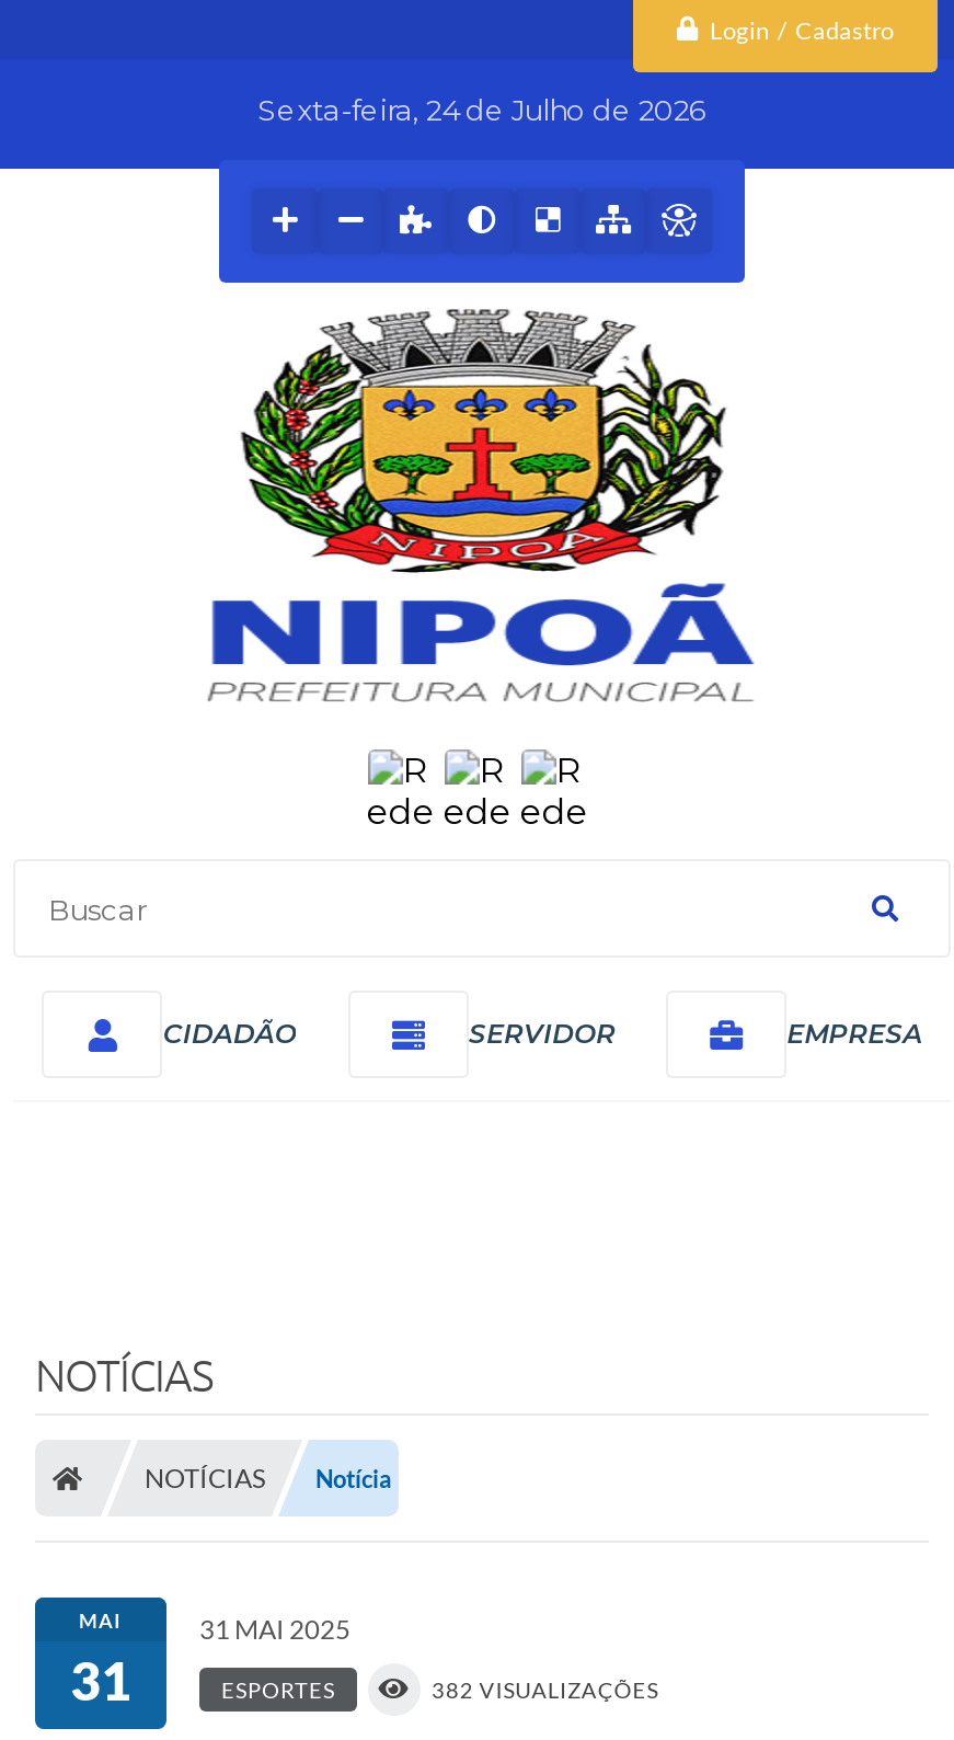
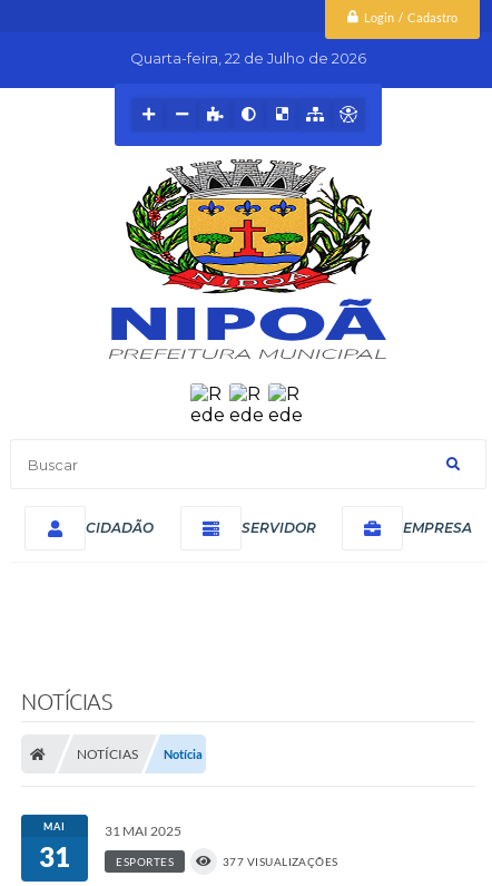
- Sexta-feira 24 de Julho de 2026
+ Quarta-feira 22 de Julho de 2026

- 382 VISUALIZAÇÕES
+ 377 VISUALIZAÇÕES
